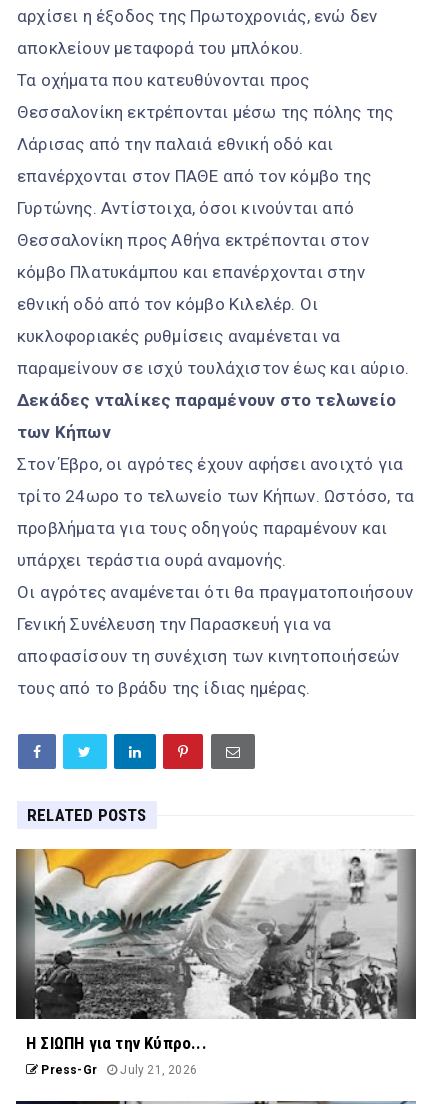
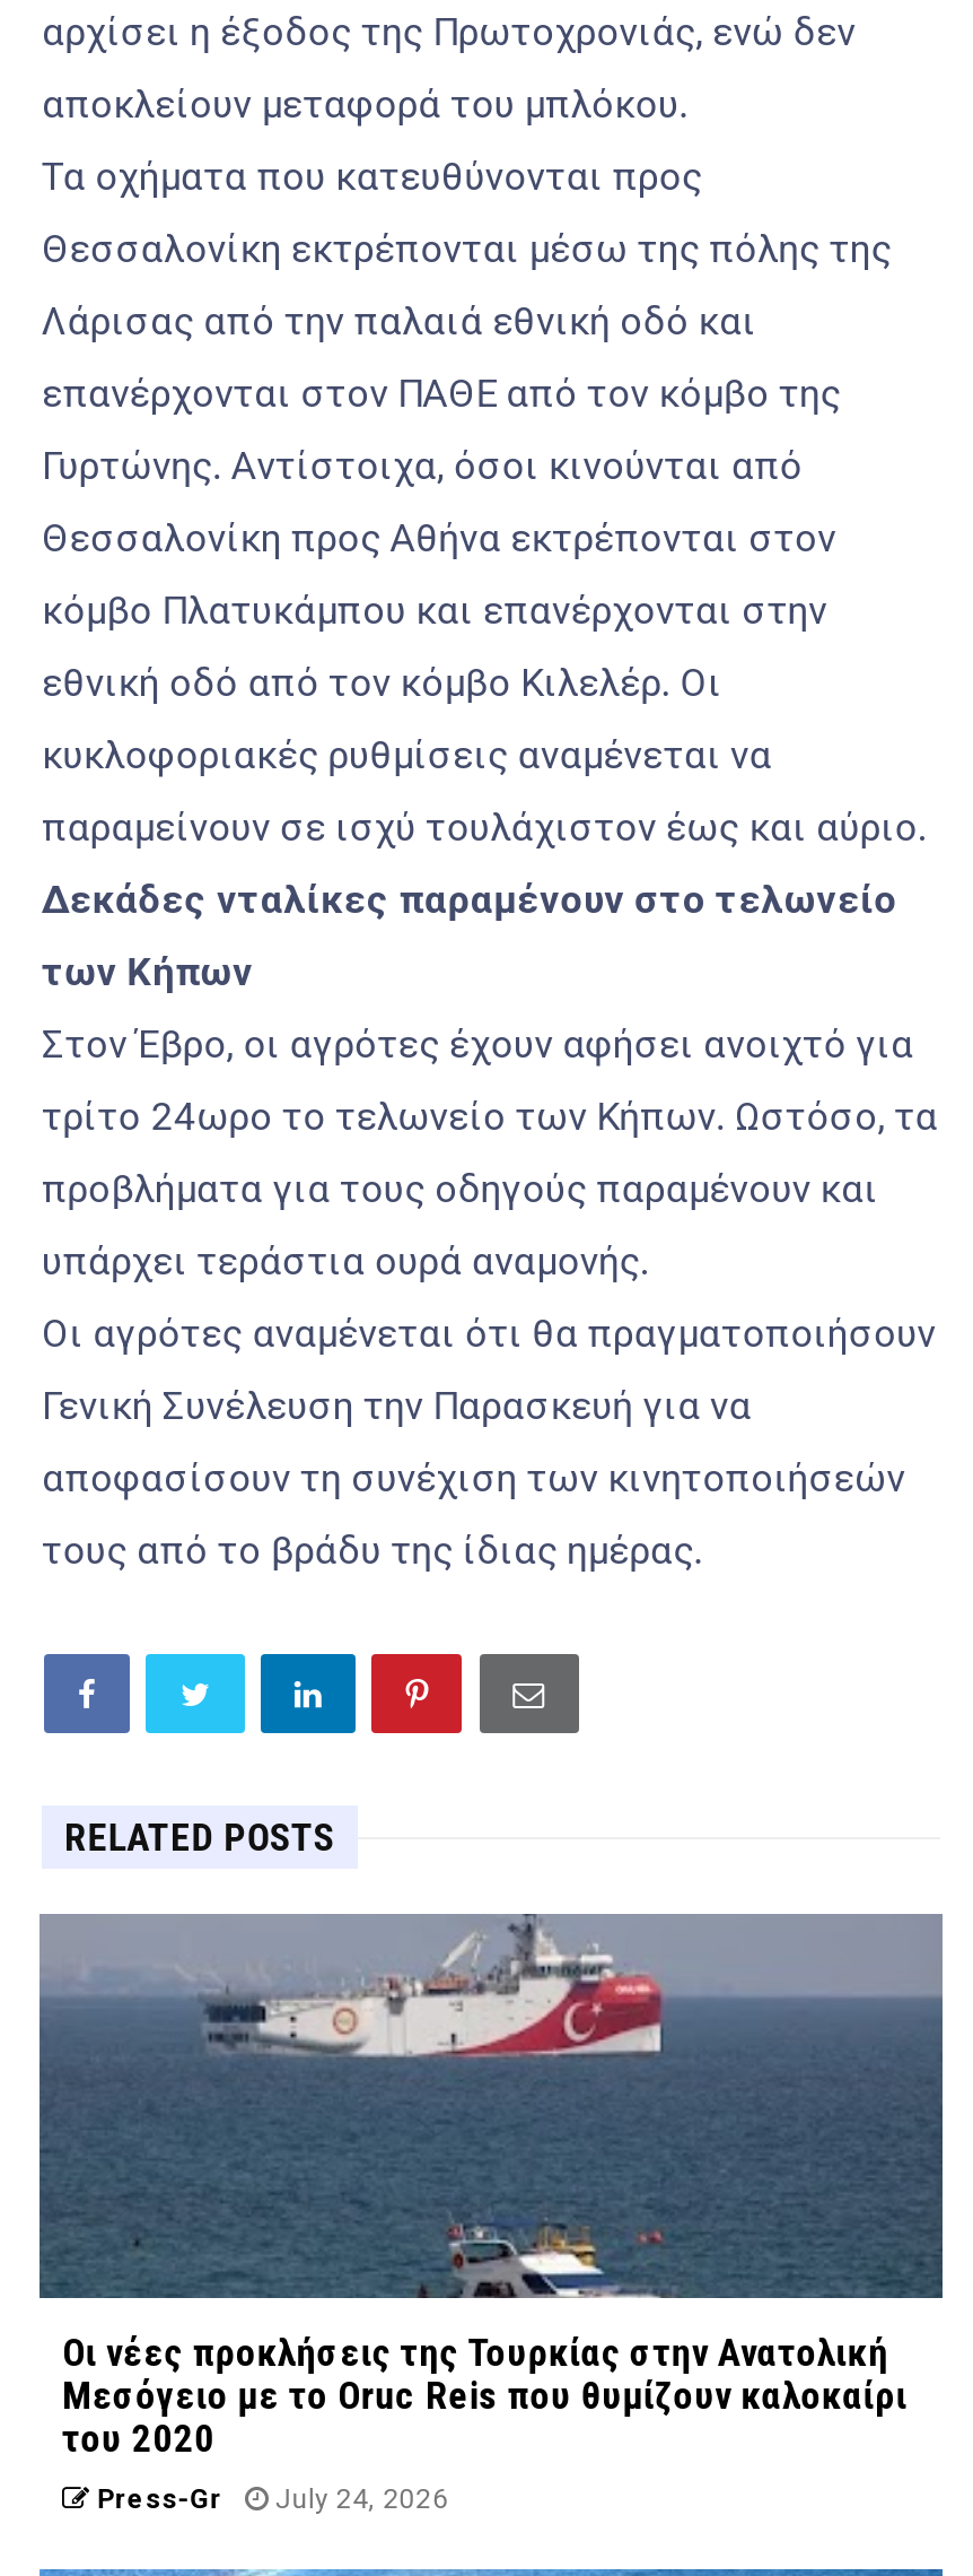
- [image]
- H ΣΙΩΠΗ για την Κύπρο...
+ [image]
+ Οι νέες προκλήσεις της Τουρκίας στην Ανατολική
+ Μεσόγειο με το Oruc Reis που θυμίζουν καλοκαίρι
+ του 2020

- Press-Gr July 21, 2026
+ Press-Gr July 24, 2026
